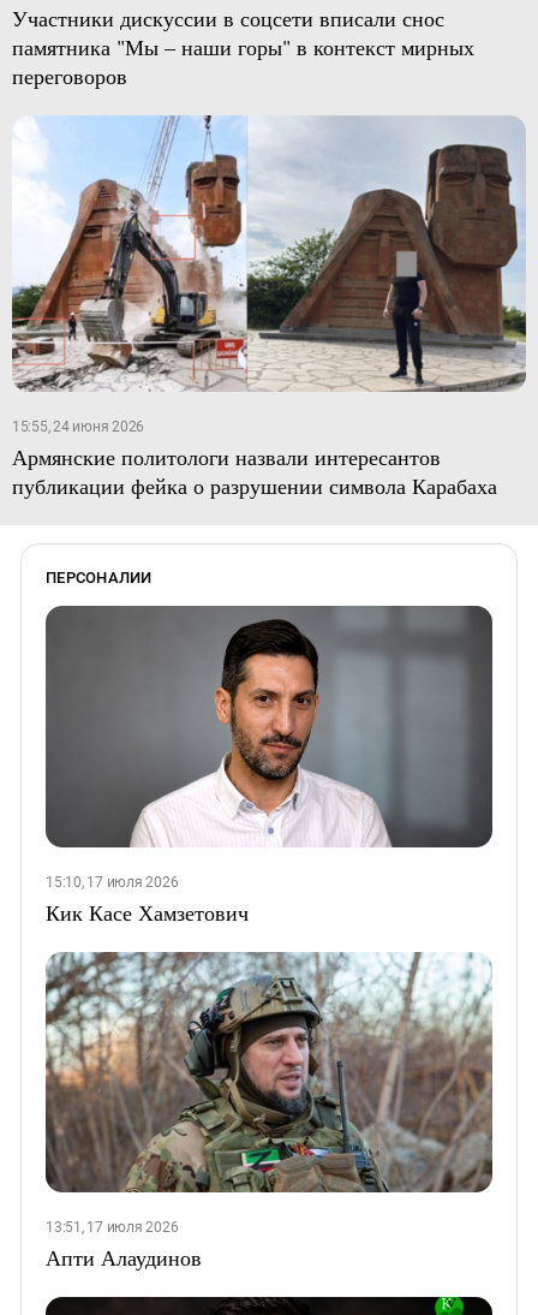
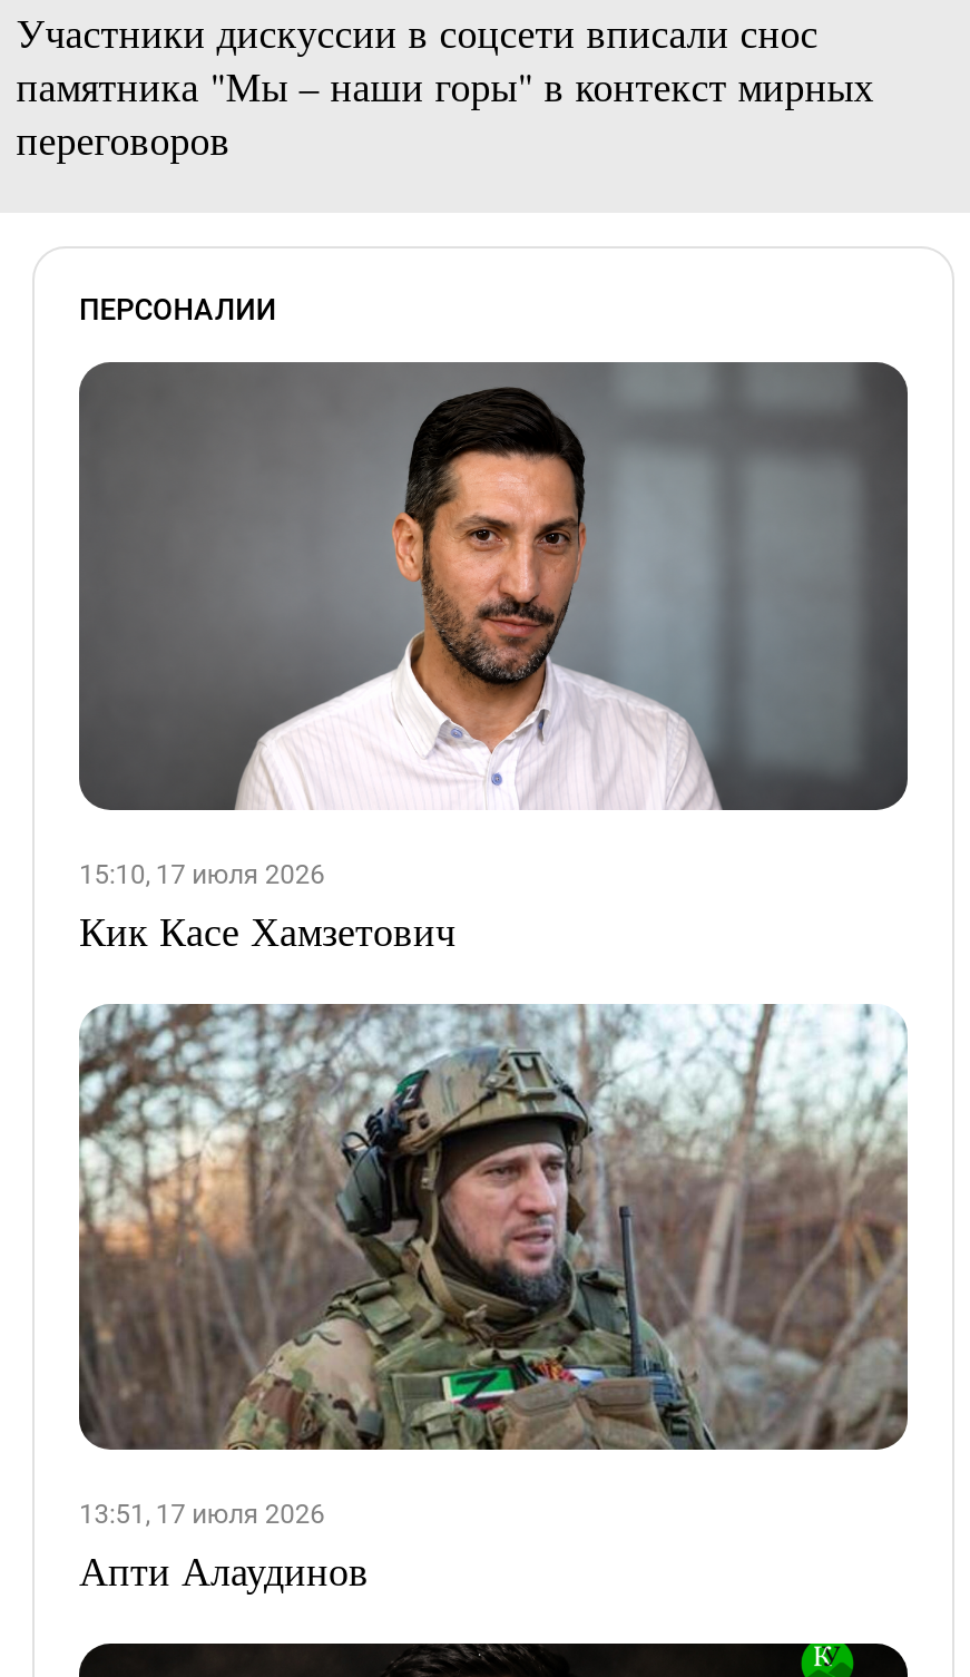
- [image]
- 15:55, 24 июня 2026
- Армянские политологи назвали интересантов
- публикации фейка о разрушении символа Карабаха
